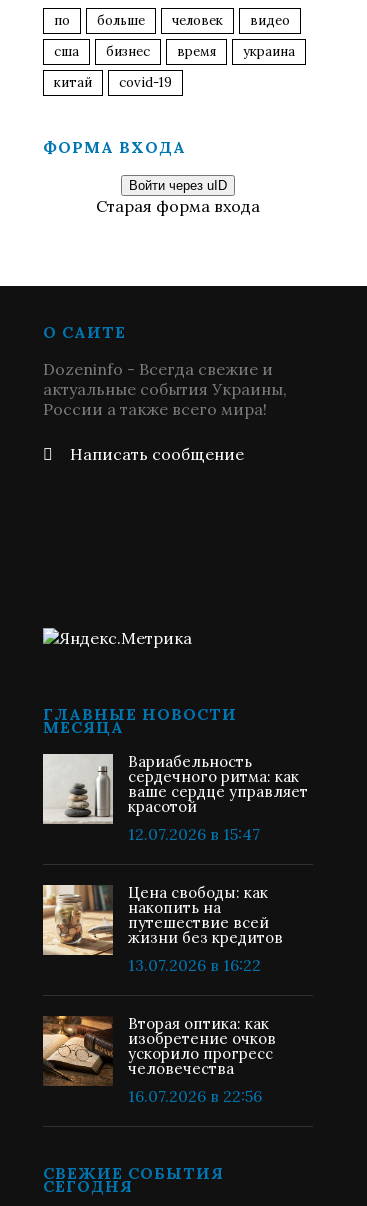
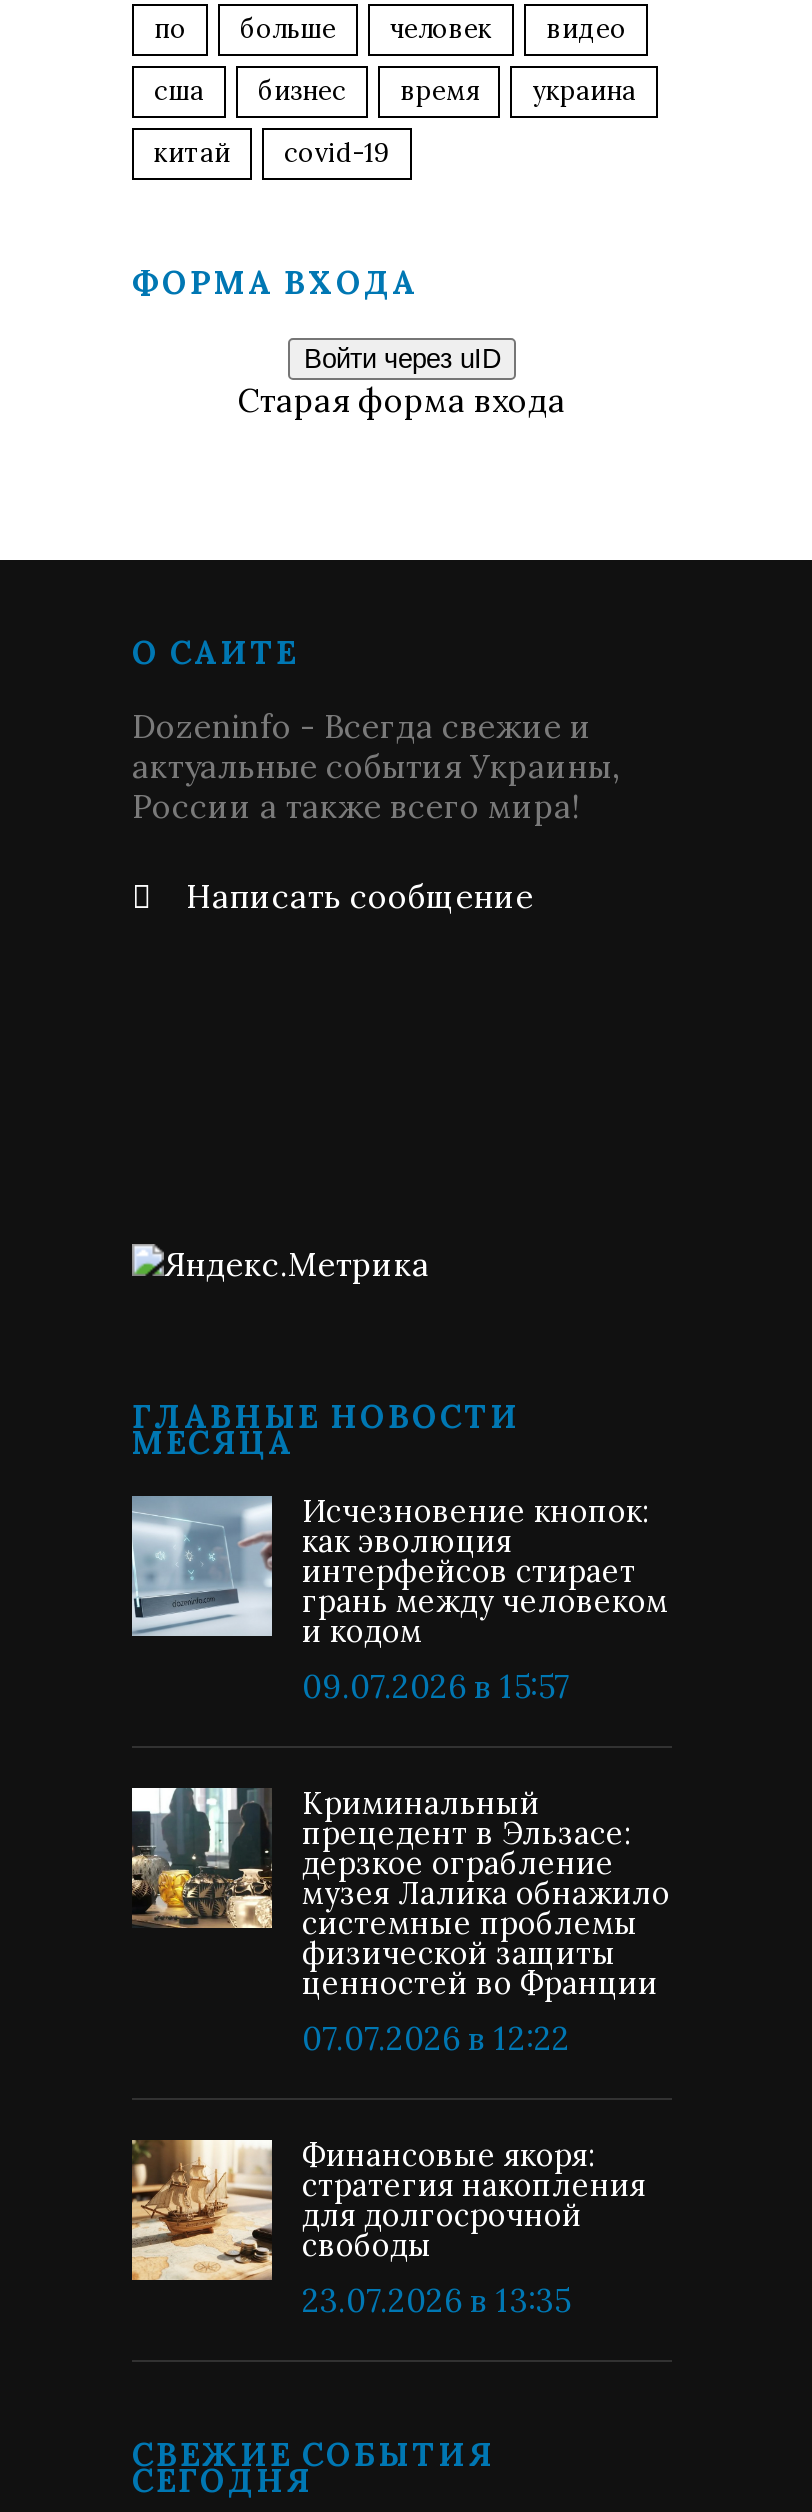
- [image]
- Вариабельность
- сердечного ритма: как
- ваше сердце управляет
- красотой
- 12.07.2026 в 15:47
+ [image]
+ Исчезновение кнопок:
+ как эволюция
+ интерфейсов стирает
+ грань между человеком
+ и кодом
+ 09.07.2026 в 15:57

- [image]
- Цена свободы: как
- накопить на
- путешествие всей
- жизни без кредитов
- 13.07.2026 в 16:22
+ [image]
+ Криминальный
+ прецедент в Эльзасе:
+ дерзкое ограбление
+ музея Лалика обнажило
+ системные проблемы
+ физической защиты
+ ценностей во Франции
+ 07.07.2026 в 12:22

- [image]
- Вторая оптика: как
- изобретение очков
- ускорило прогресс
- человечества
- 16.07.2026 в 22:56
+ [image]
+ Финансовые якоря:
+ стратегия накопления
+ для долгосрочной
+ свободы
+ 23.07.2026 в 13:35
